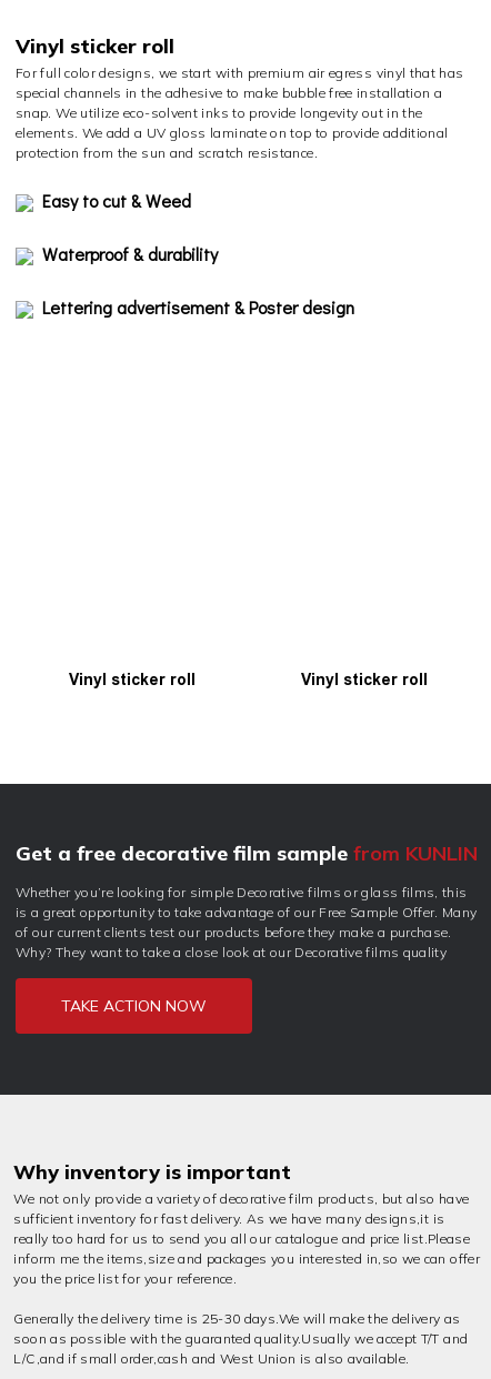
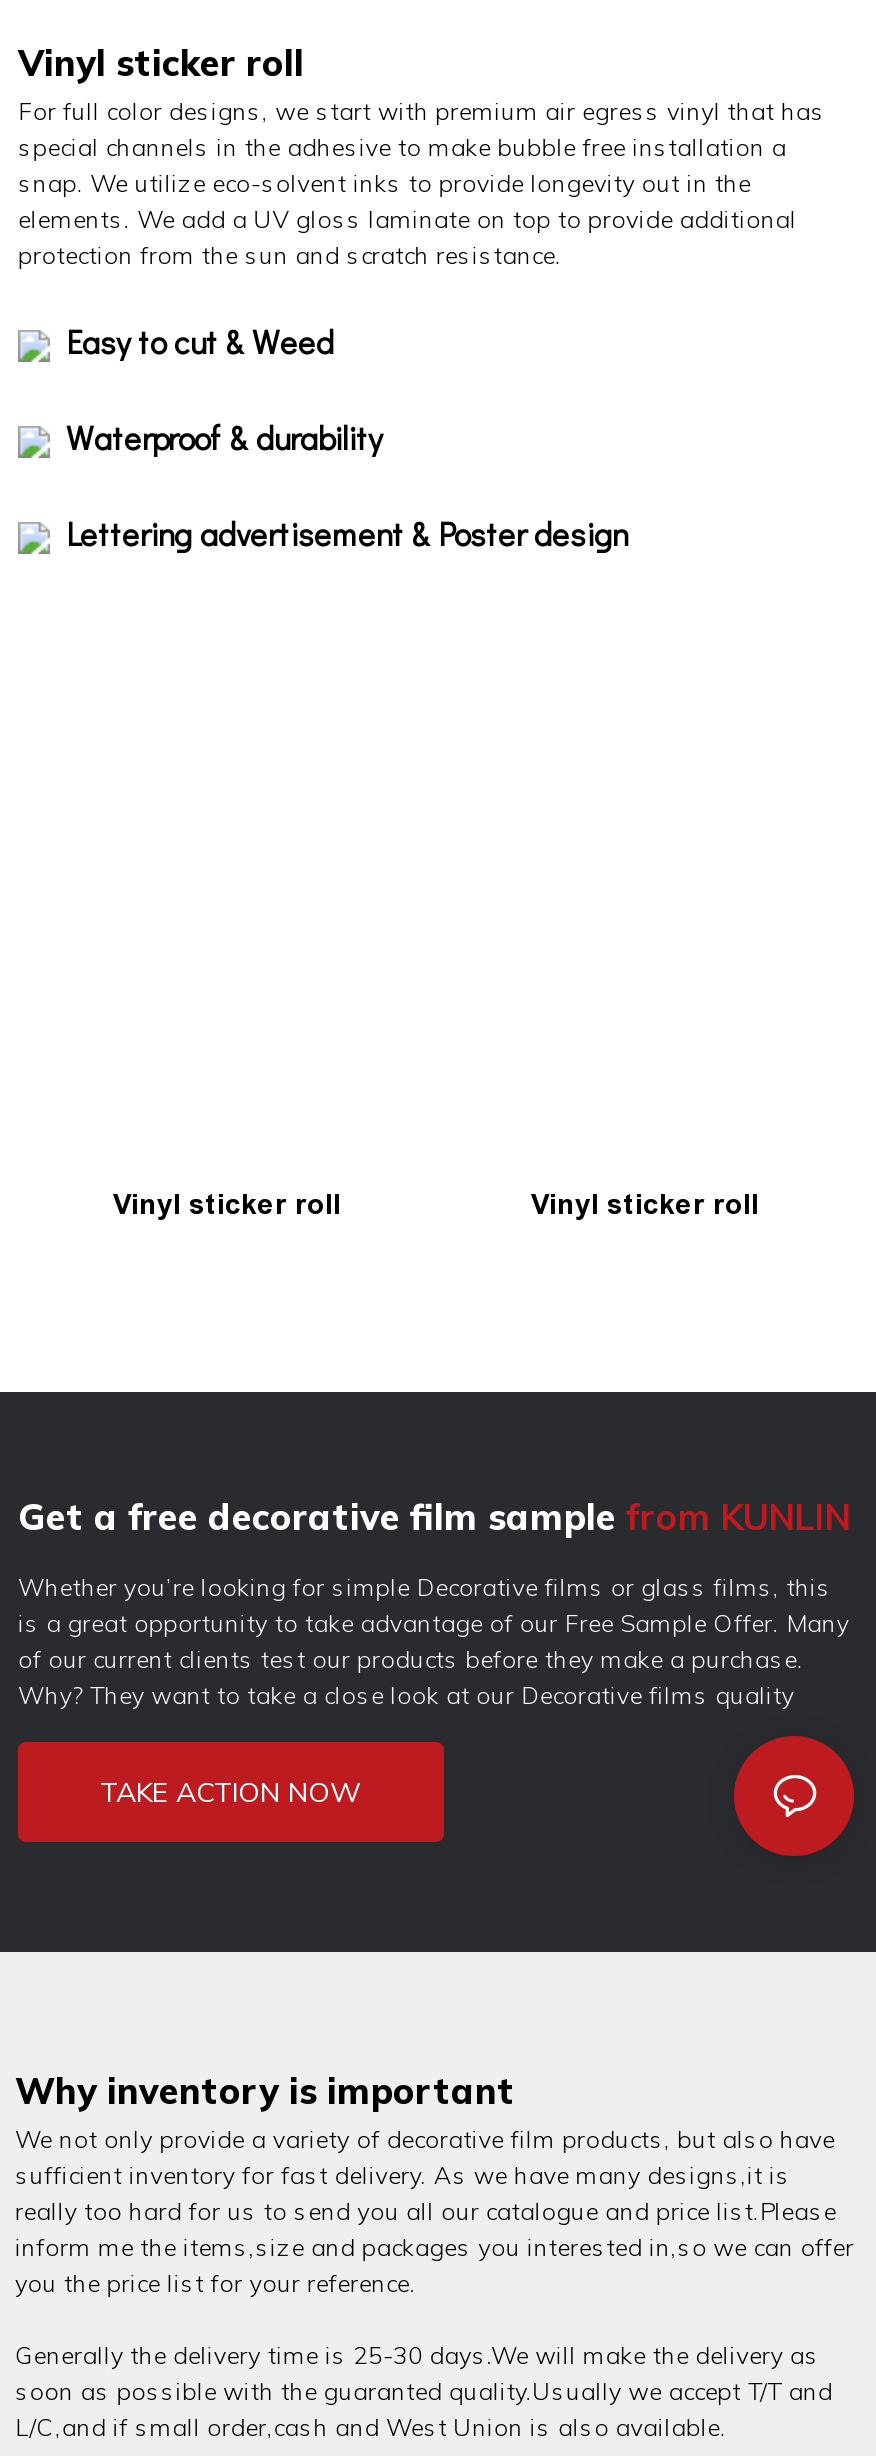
+ [image]
